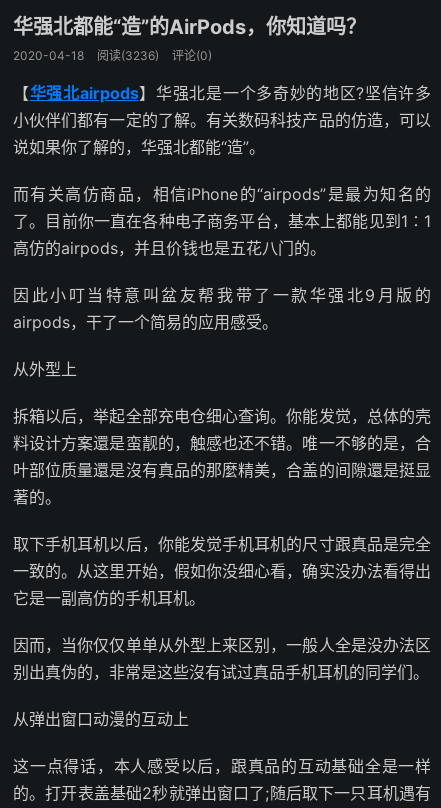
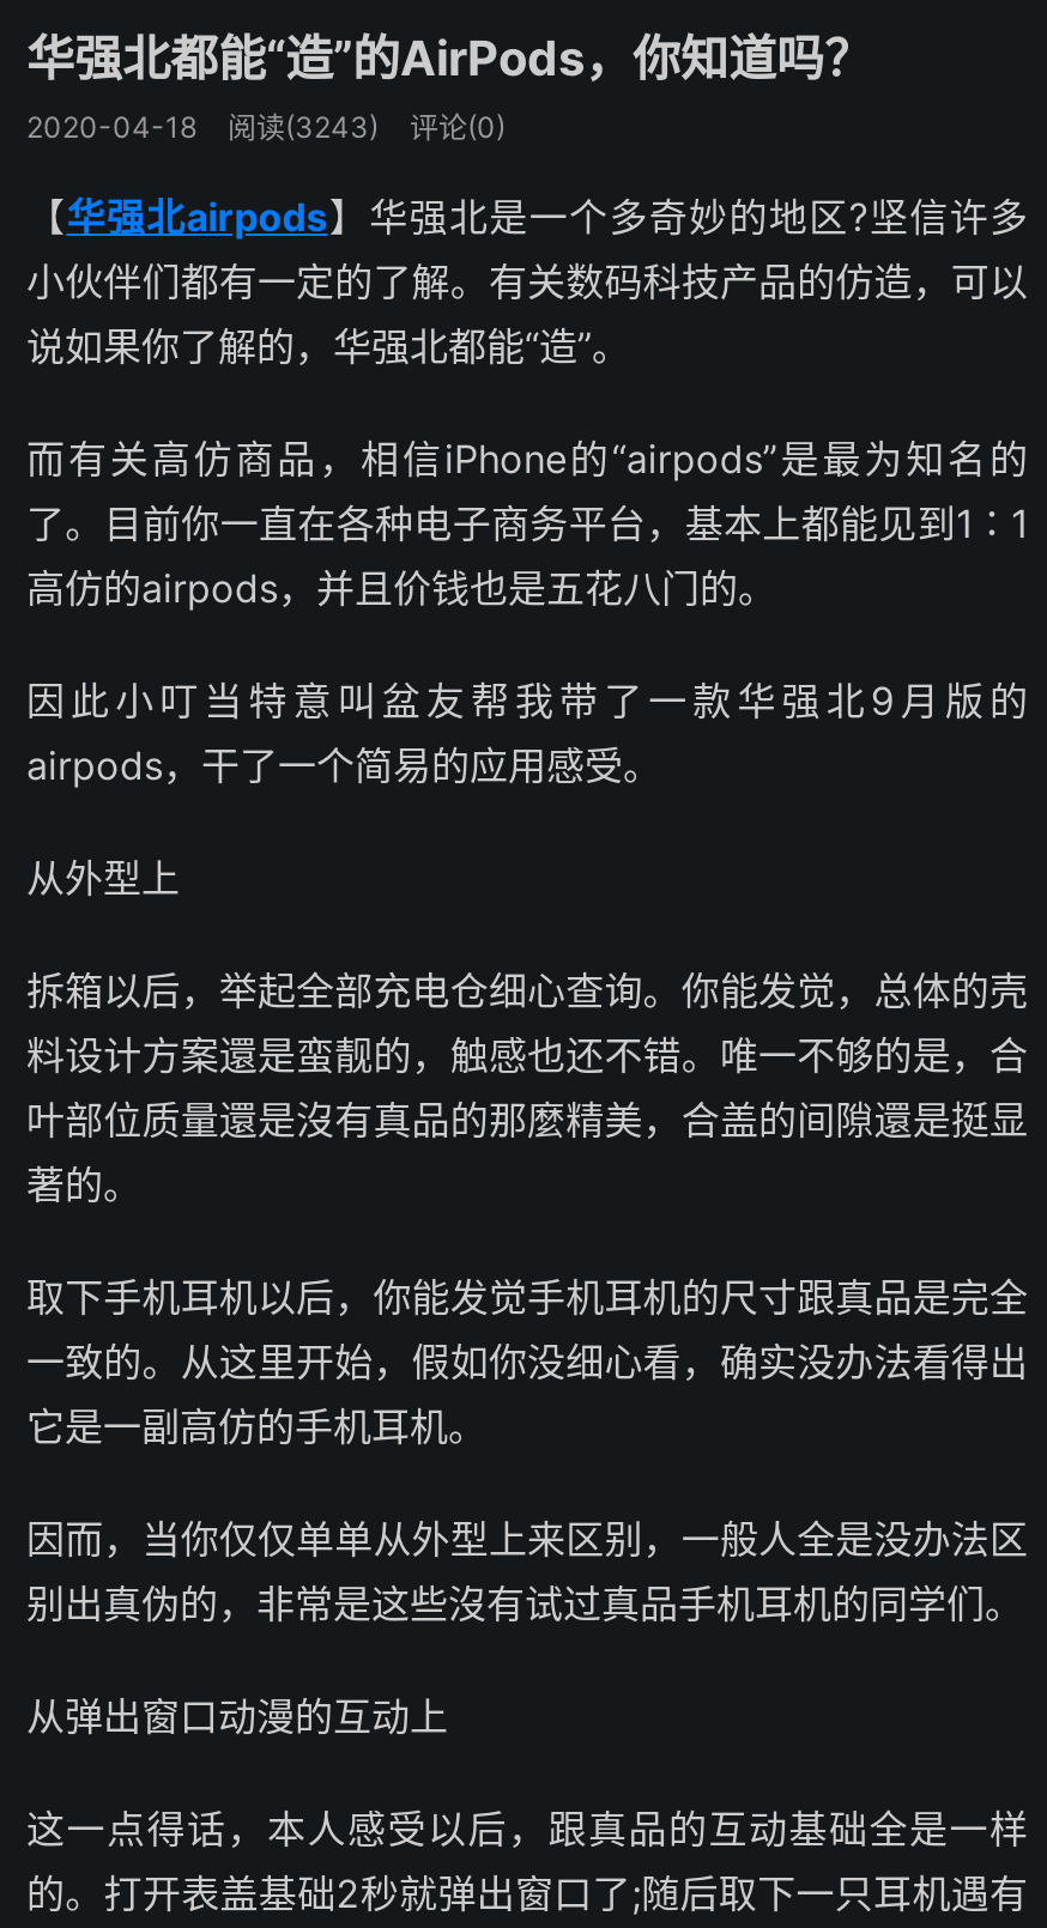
- 2020-04-18 阅读(3236) 评论(0)
+ 2020-04-18 阅读(3243) 评论(0)
